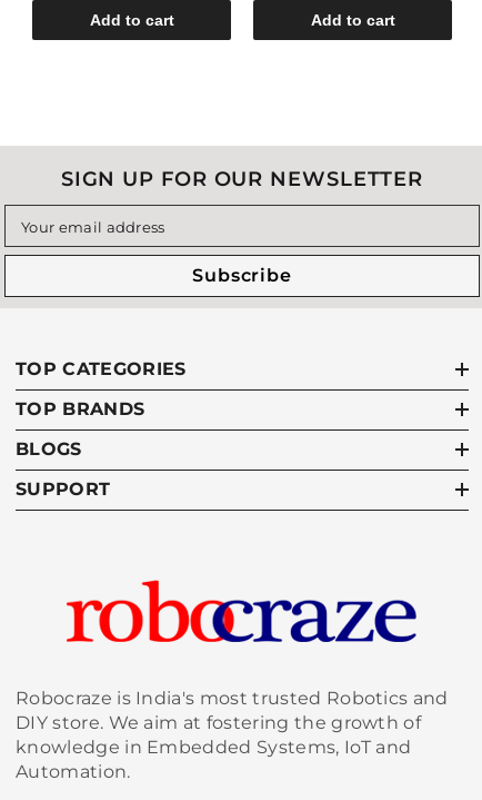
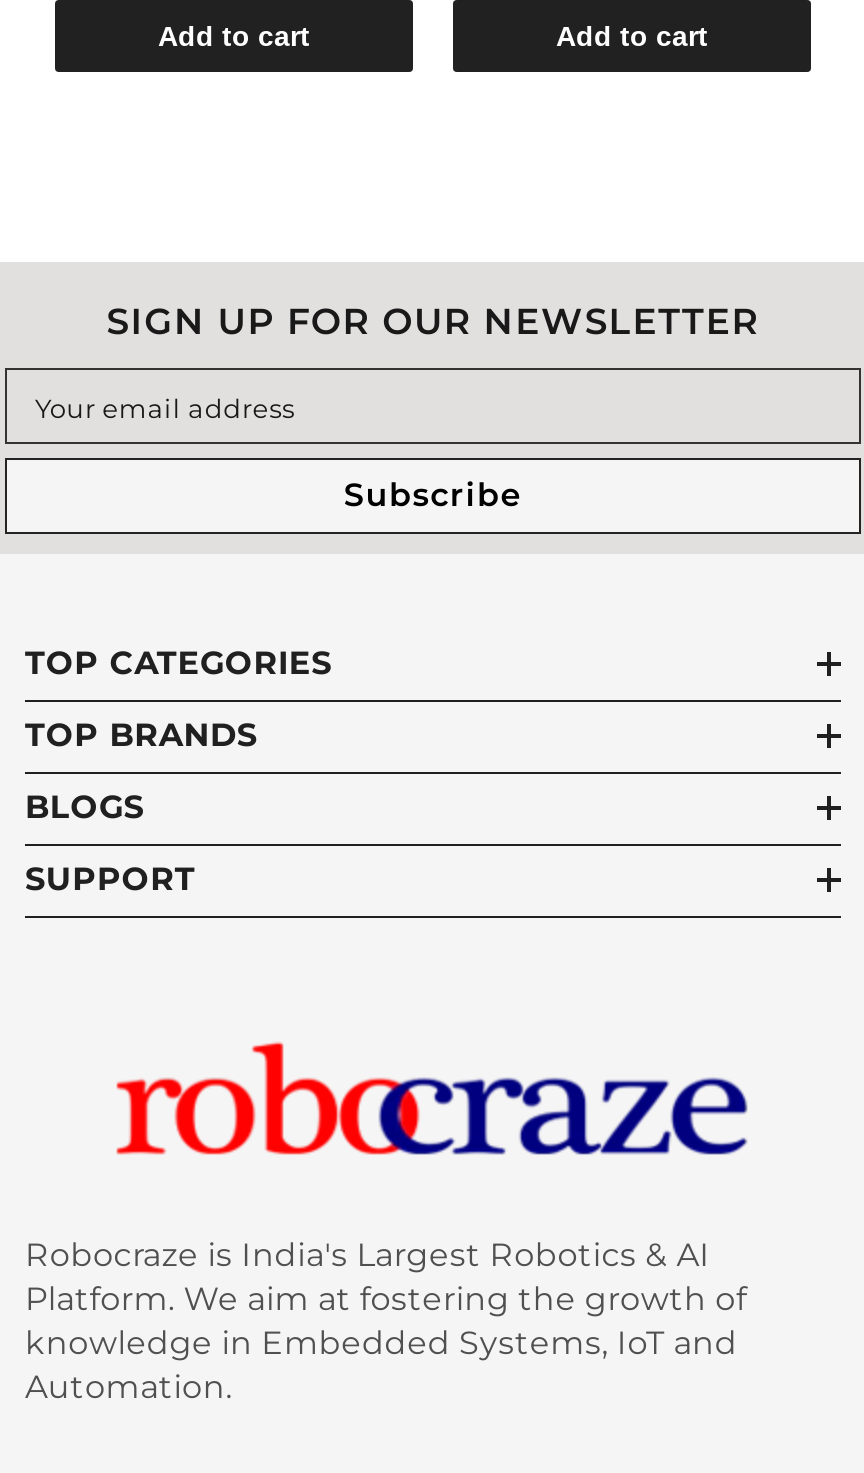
- Robocraze is India's most trusted Robotics and
- DIY store. We aim at fostering the growth of
+ Robocraze is India's Largest Robotics & AI
+ Platform. We aim at fostering the growth of
